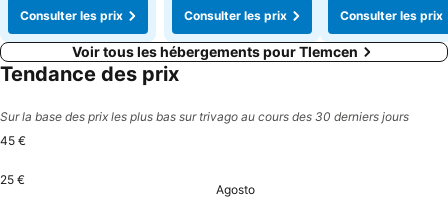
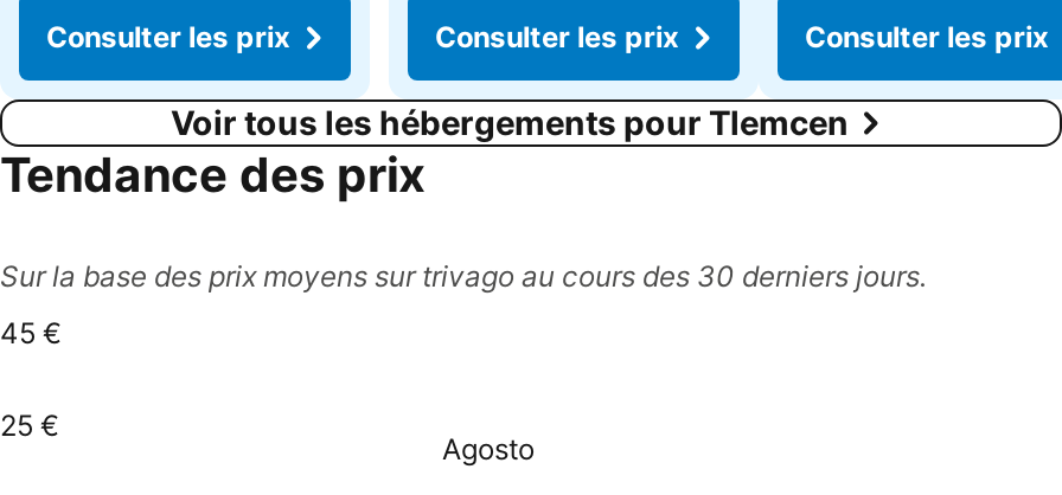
- Sur la base des prix les plus bas sur trivago au cours des 30 derniers jours
+ Sur la base des prix moyens sur trivago au cours des 30 derniers jours.
